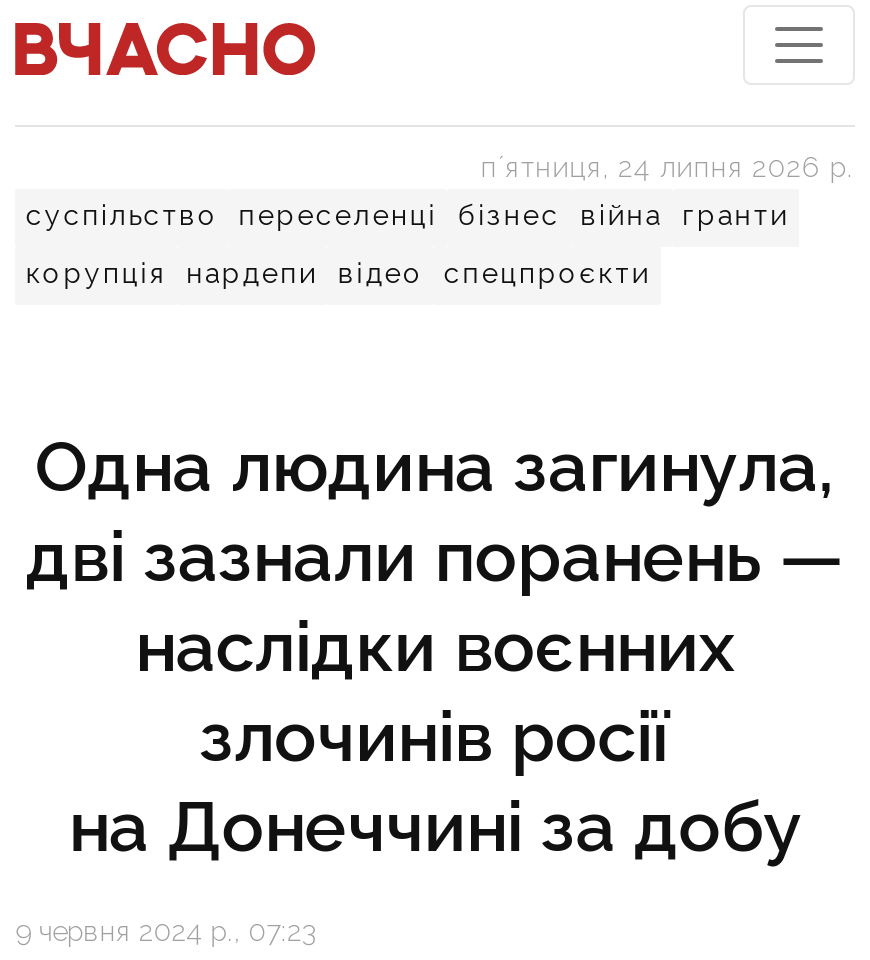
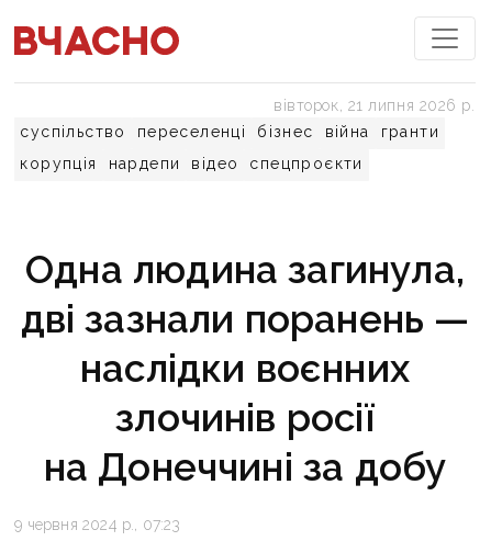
- пʼятниця, 24 липня 2026 р.
+ вівторок, 21 липня 2026 р.
